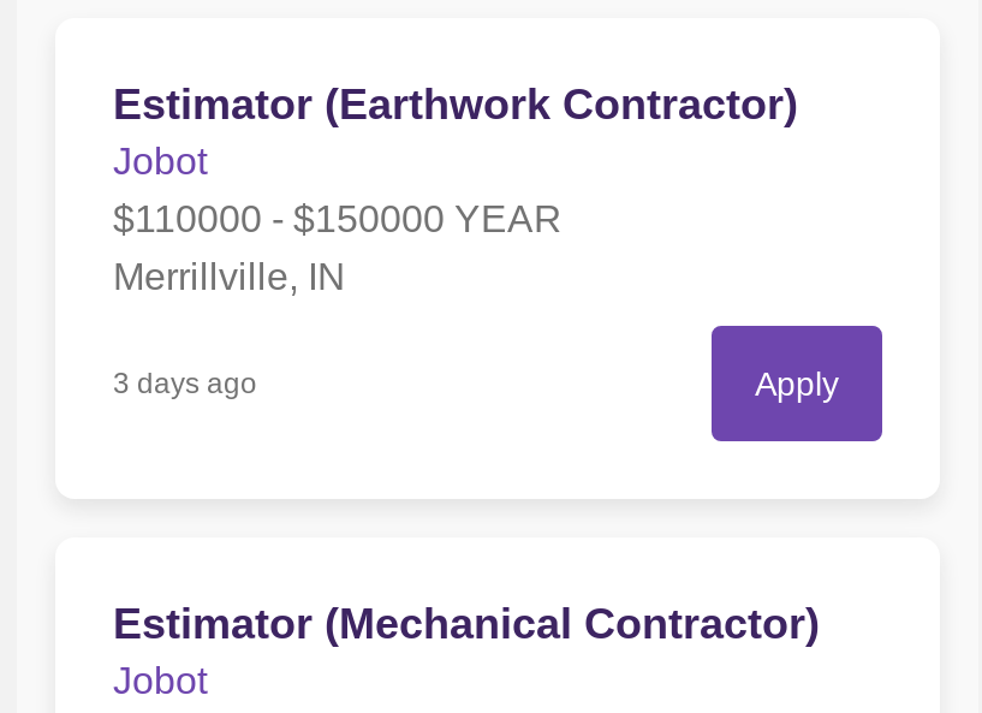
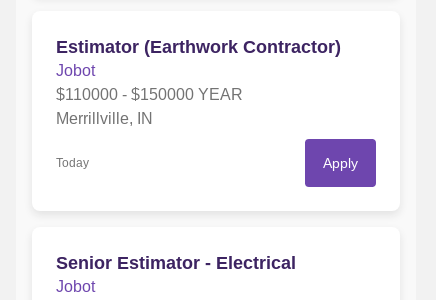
- 3 days ago
+ Today

- Estimator (Mechanical Contractor)
+ Senior Estimator - Electrical
